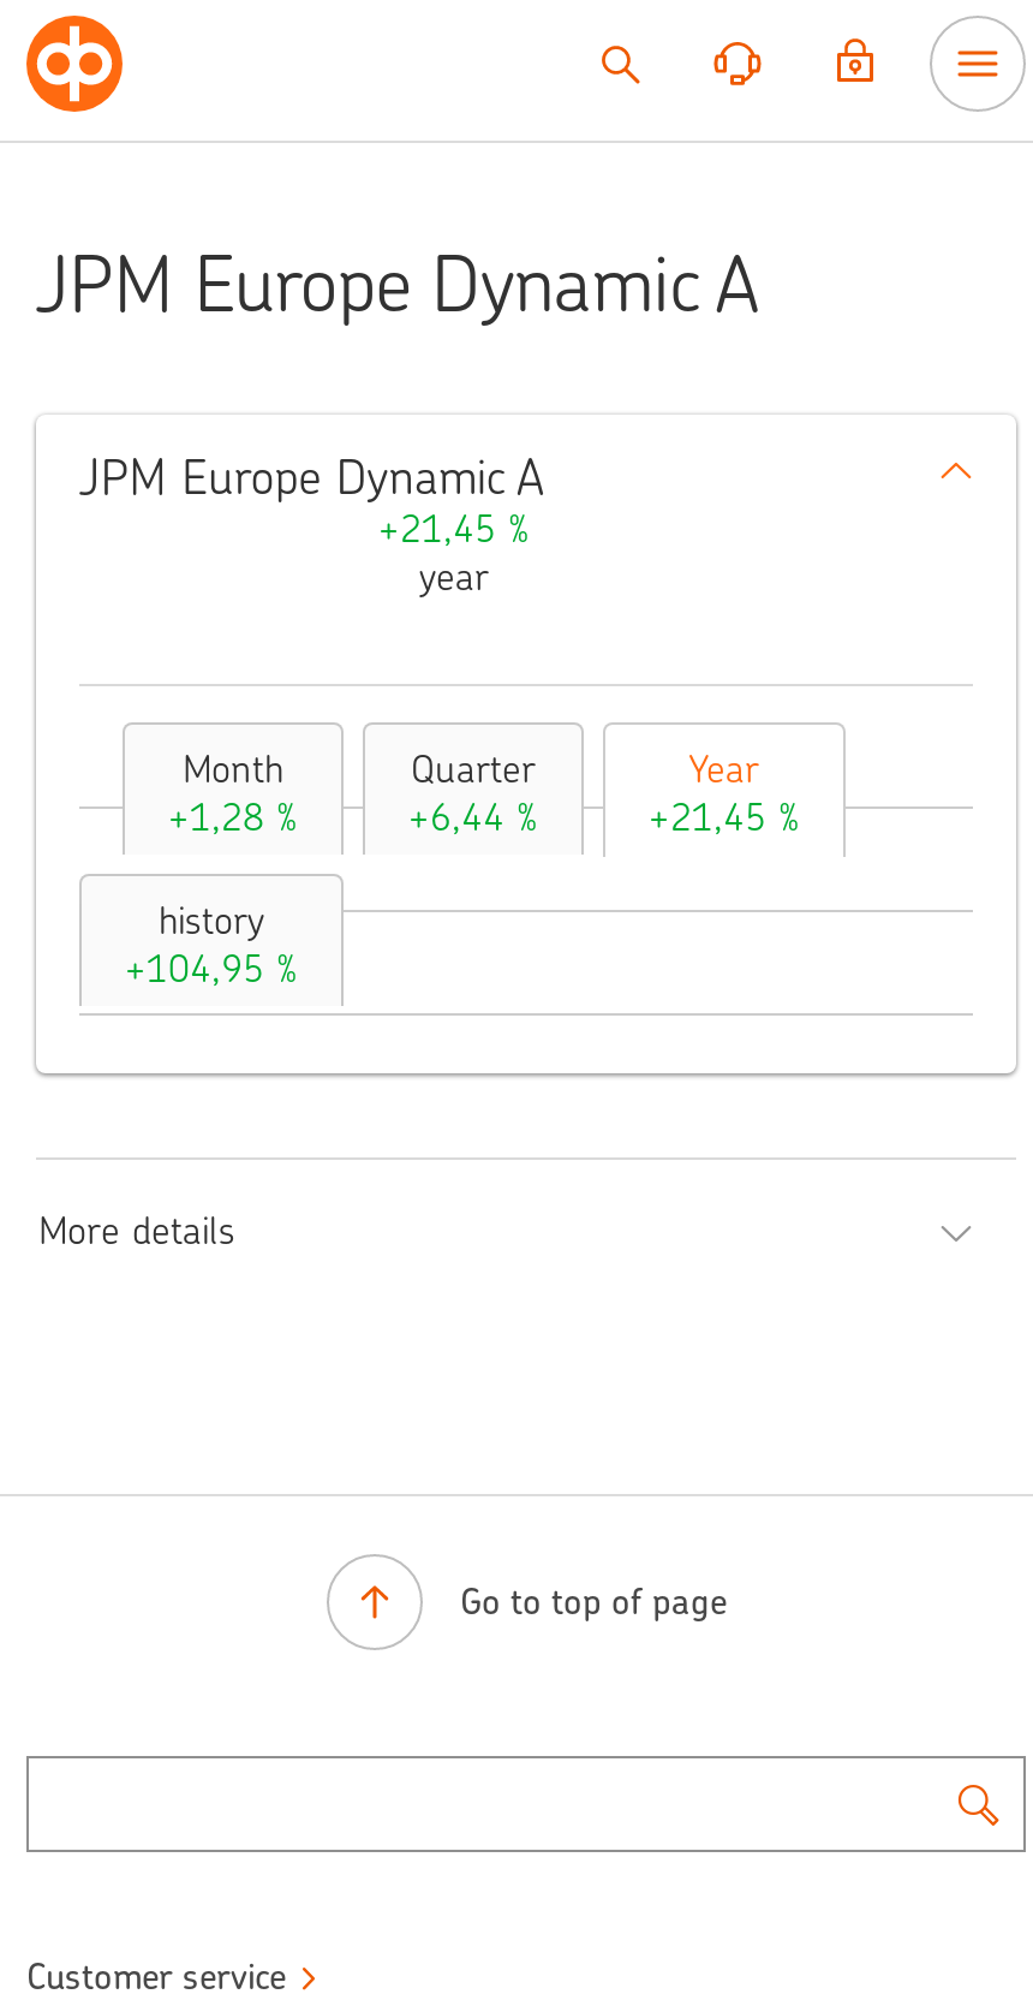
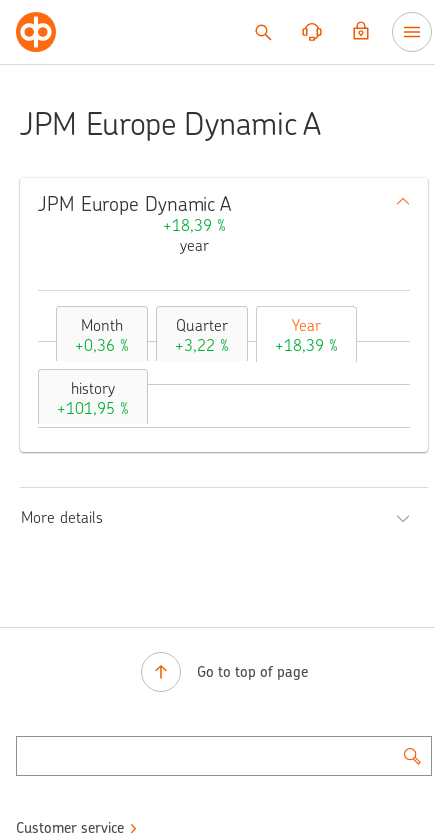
- +21,45 %
+ +18,39 %

- +1,28 %
+ +0,36 %

- +6,44 %
+ +3,22 %

- +21,45 %
+ +18,39 %

- +104,95 %
+ +101,95 %
